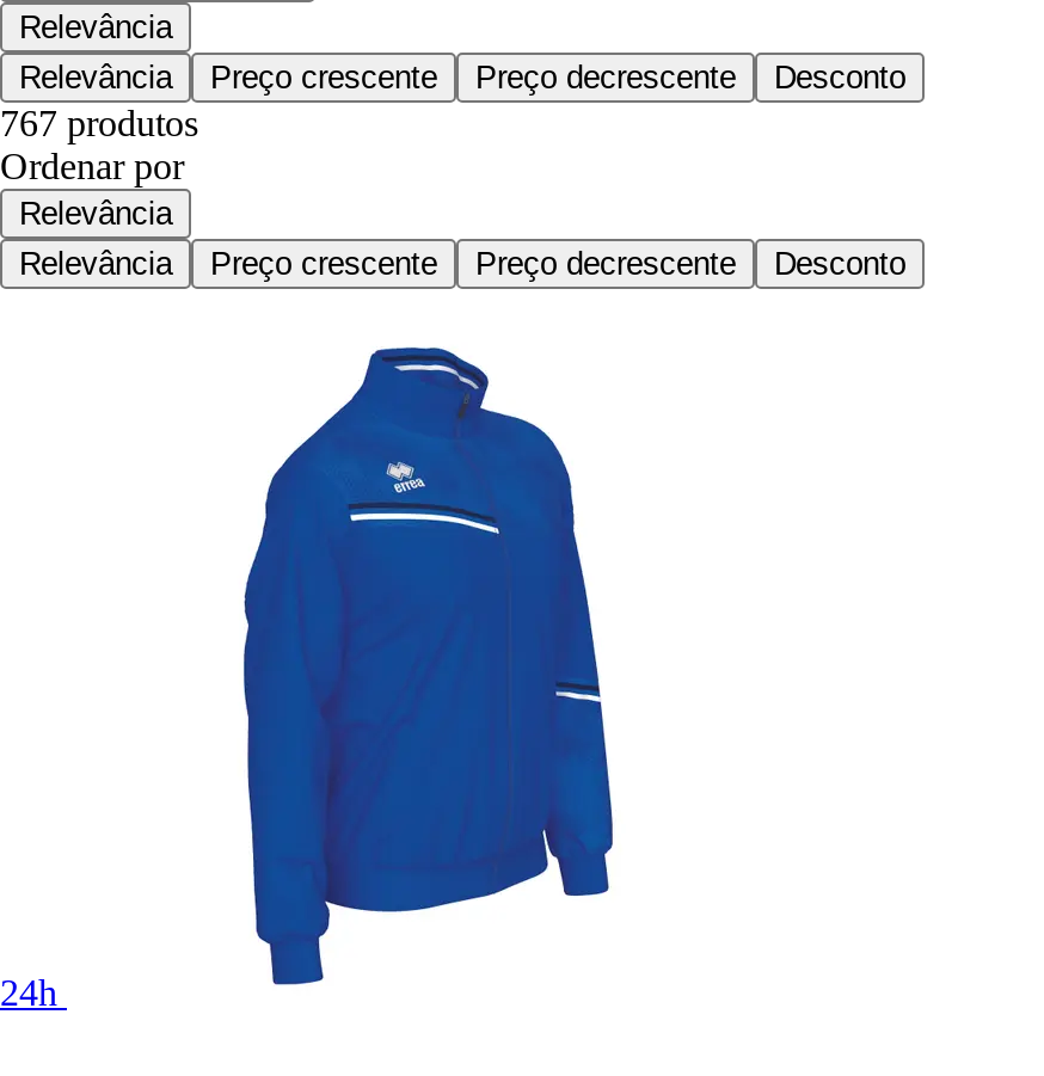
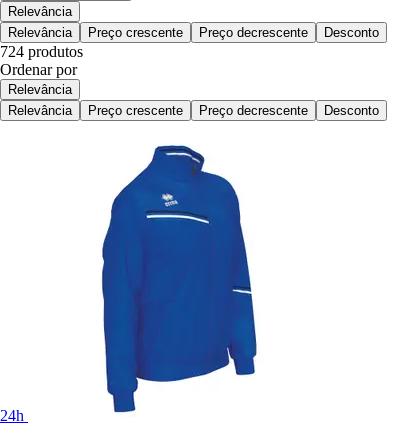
- 767 produtos
+ 724 produtos
